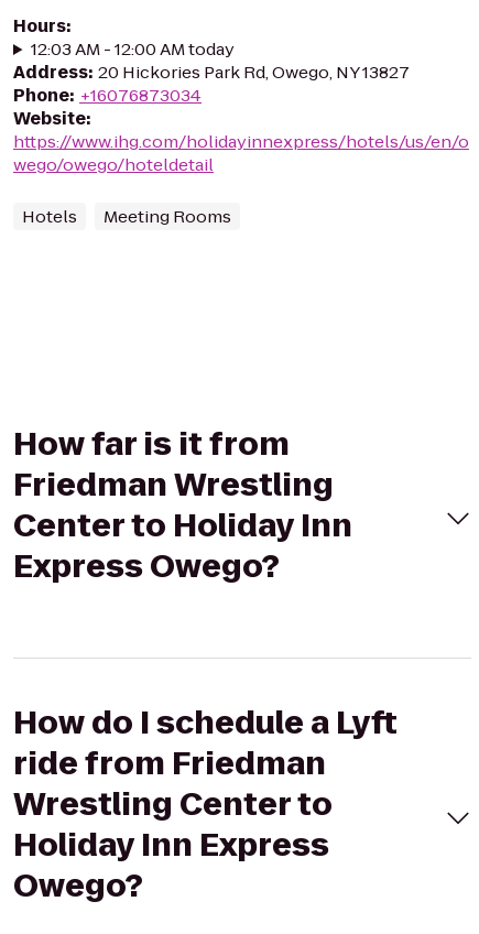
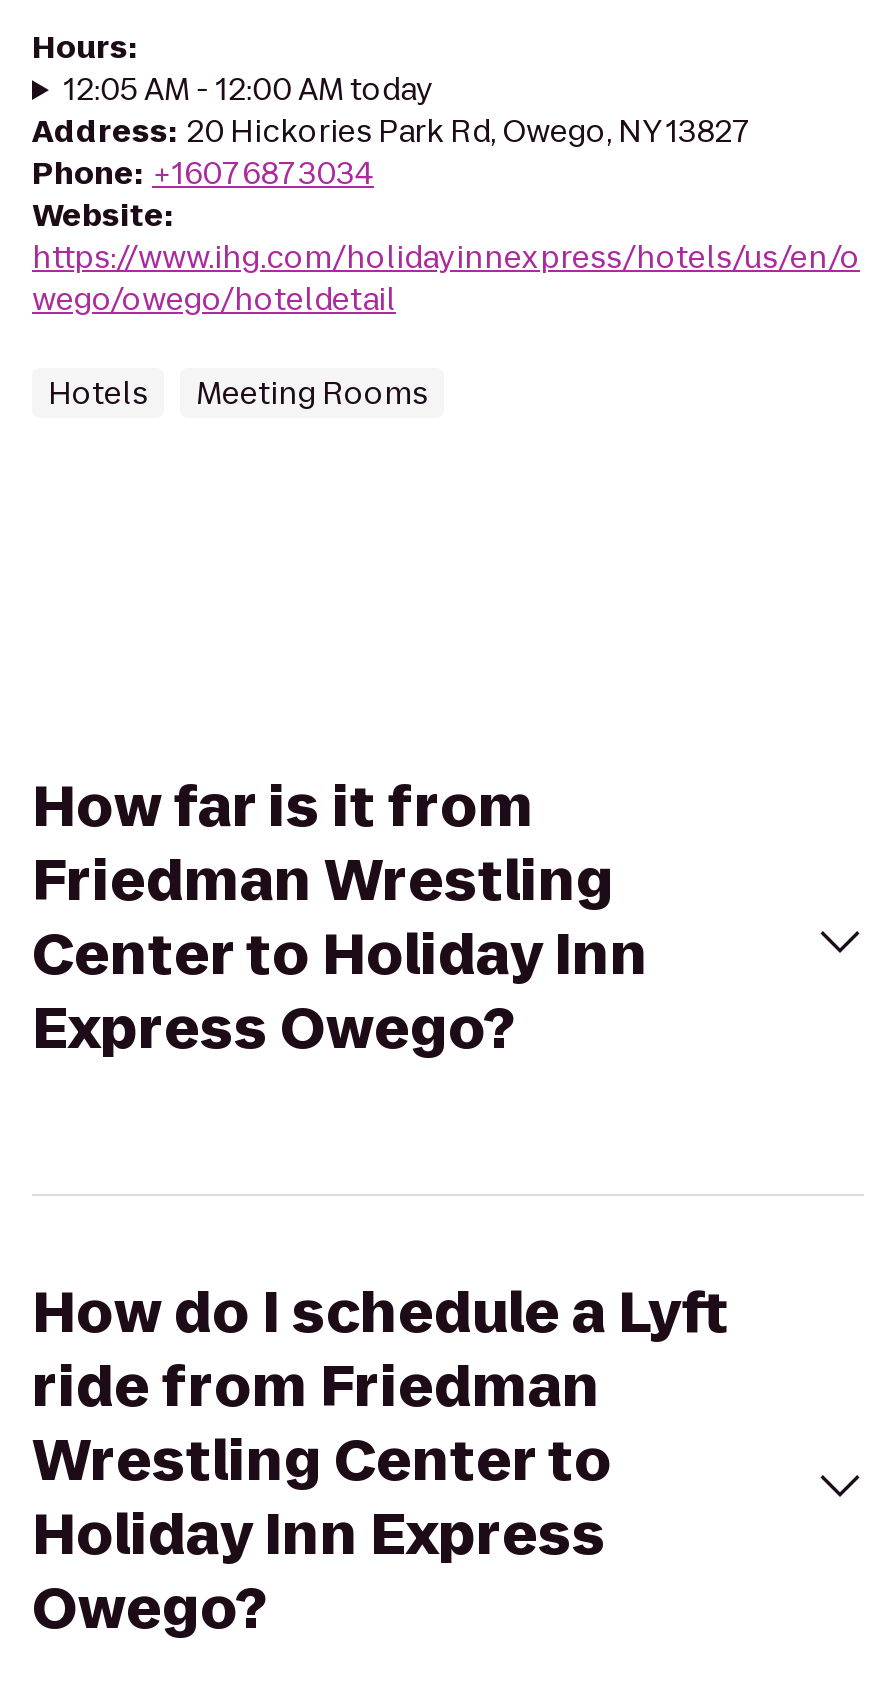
- 12:03 AM - 12:00 AM today
+ 12:05 AM - 12:00 AM today
